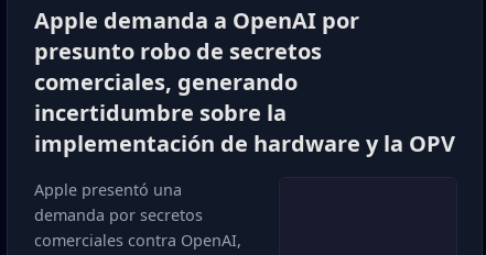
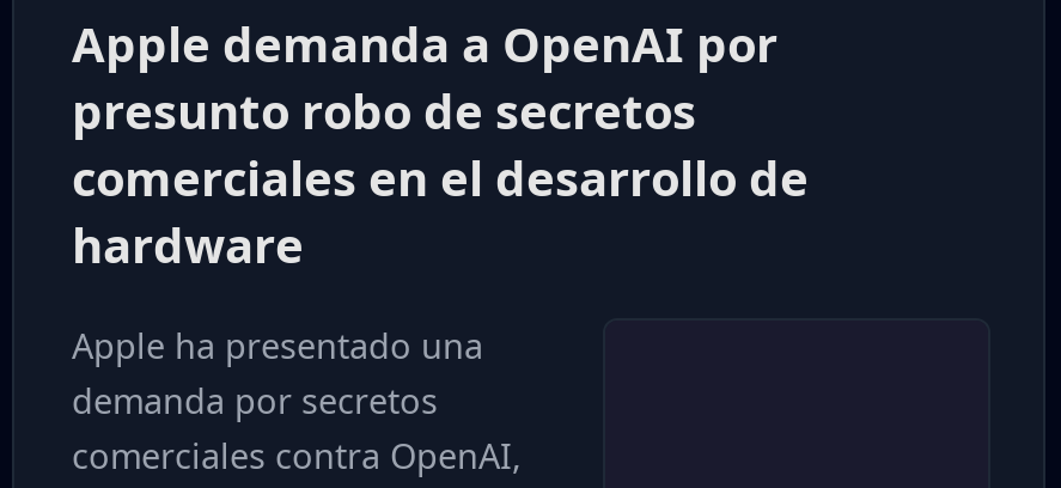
- comerciales, generando
- incertidumbre sobre la
- implementación de hardware y la OPV
+ comerciales en el desarrollo de
+ hardware

- Apple presentó una
+ Apple ha presentado una
